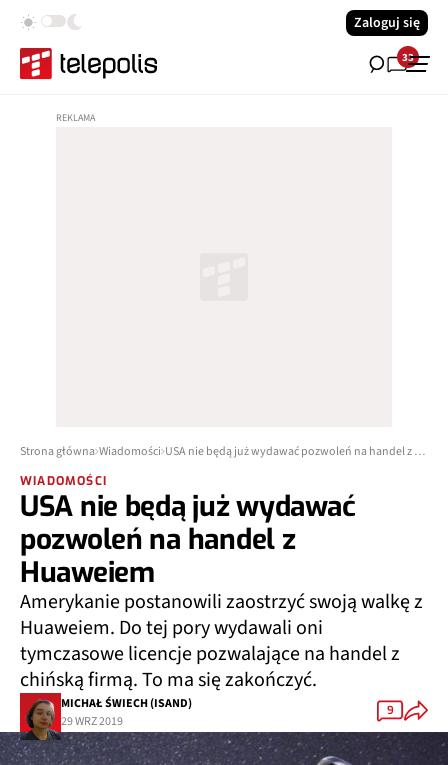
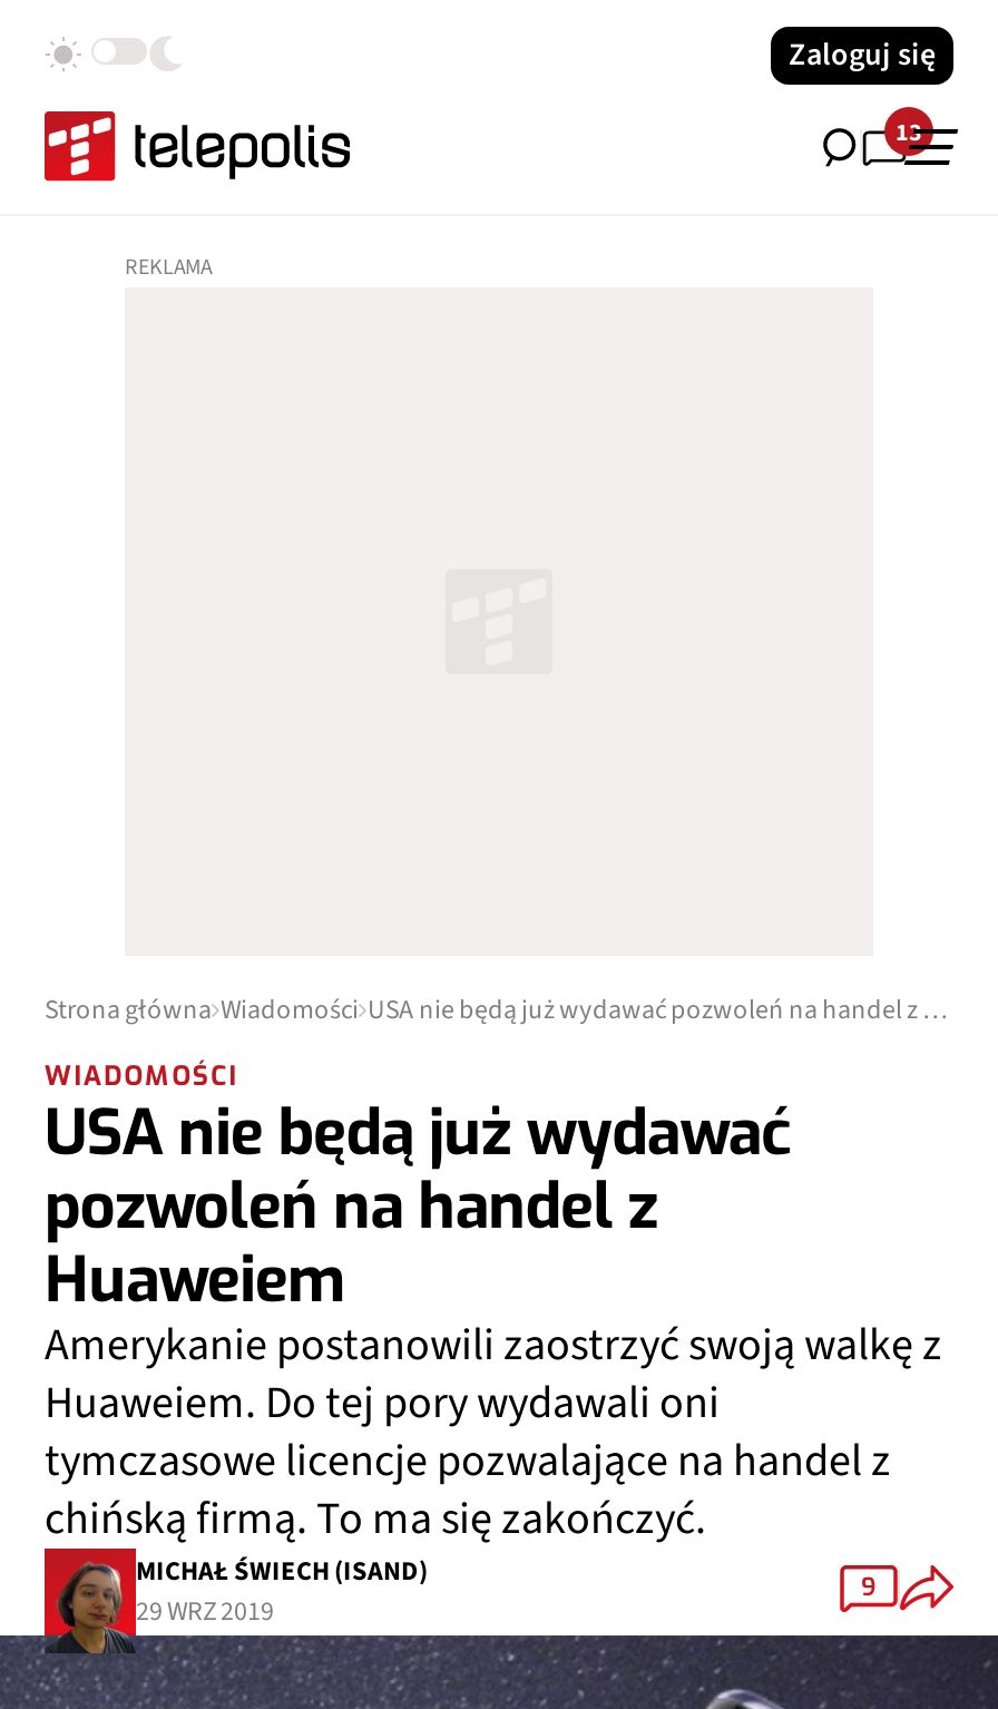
- 33
+ 13
